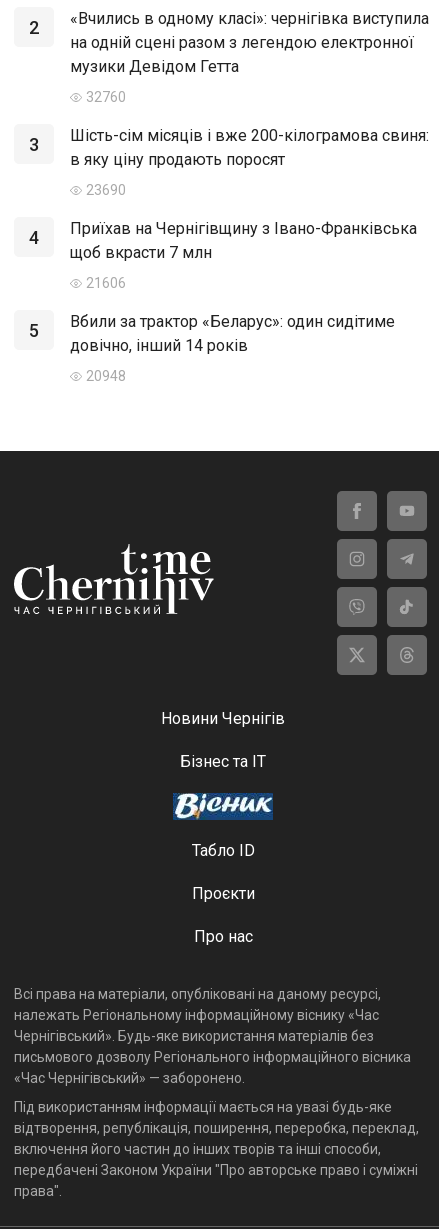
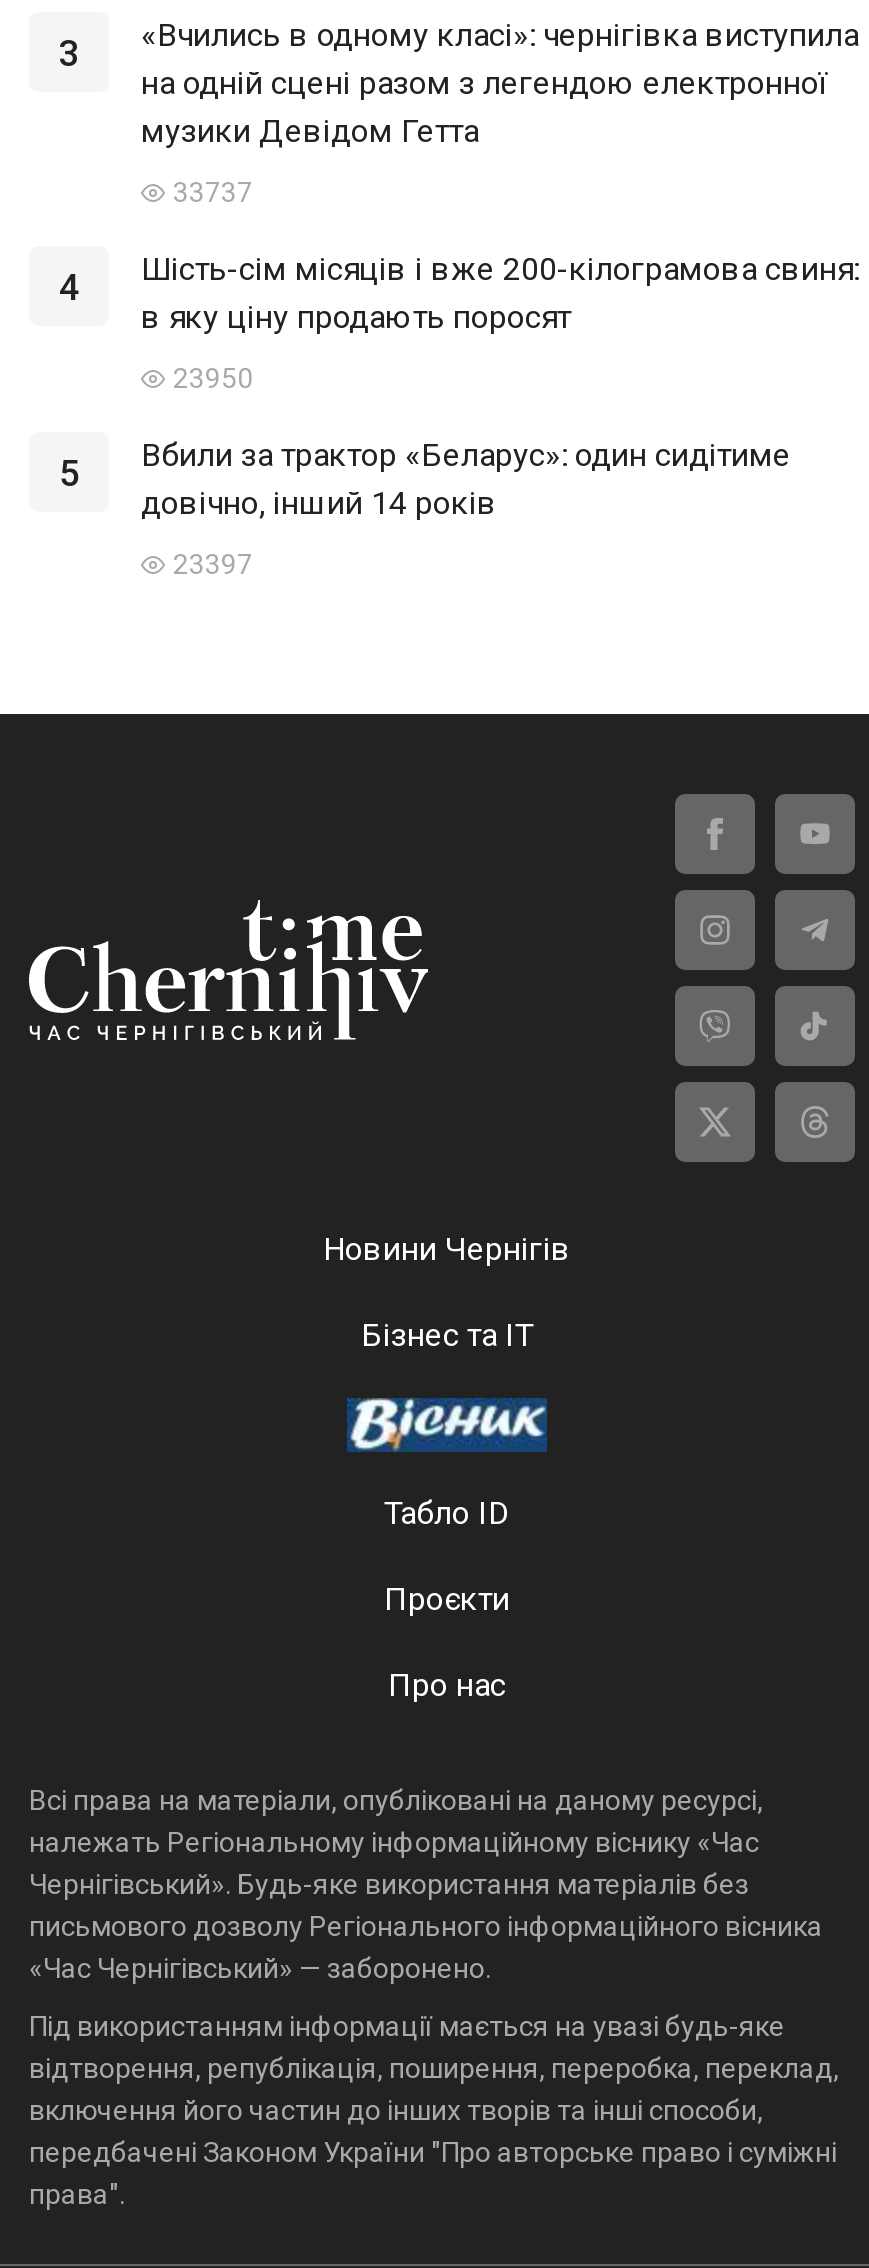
- 2 «Вчились в одному класі»: чернігівка виступила
+ 3 «Вчились в одному класі»: чернігівка виступила

- 32760
+ 33737

- 3 Шість-сім місяців і вже 200-кілограмова свиня:
+ 4 Шість-сім місяців і вже 200-кілограмова свиня:

- 23690
- 4
- Приїхав на Чернігівщину з Івано-Франківська
- щоб вкрасти 7 млн
- 21606
+ 23950

- 20948
+ 23397
